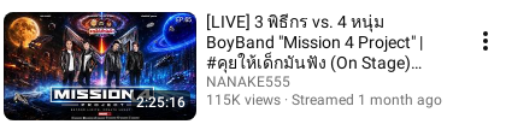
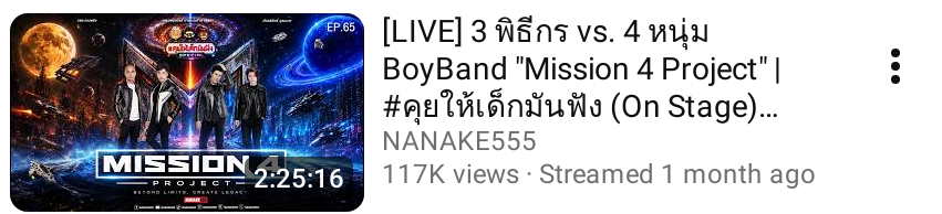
- 2:25:16 115K views Streamed 1 month ago
+ 2:25:16 117K views Streamed 1 month ago
